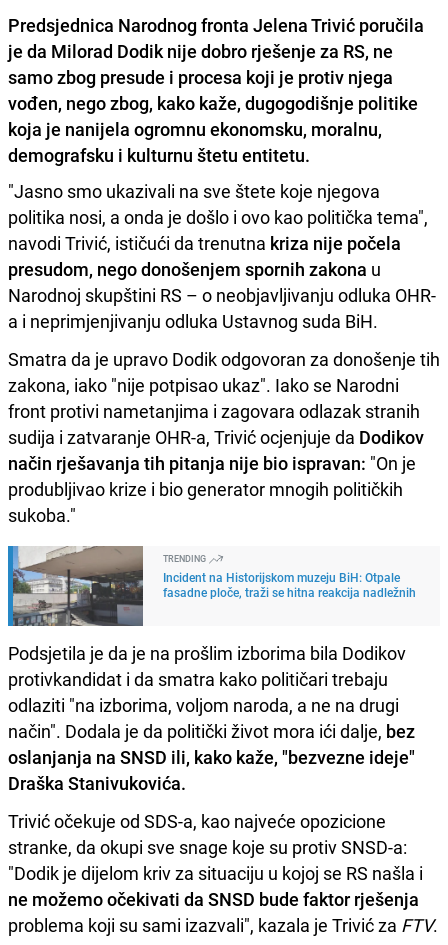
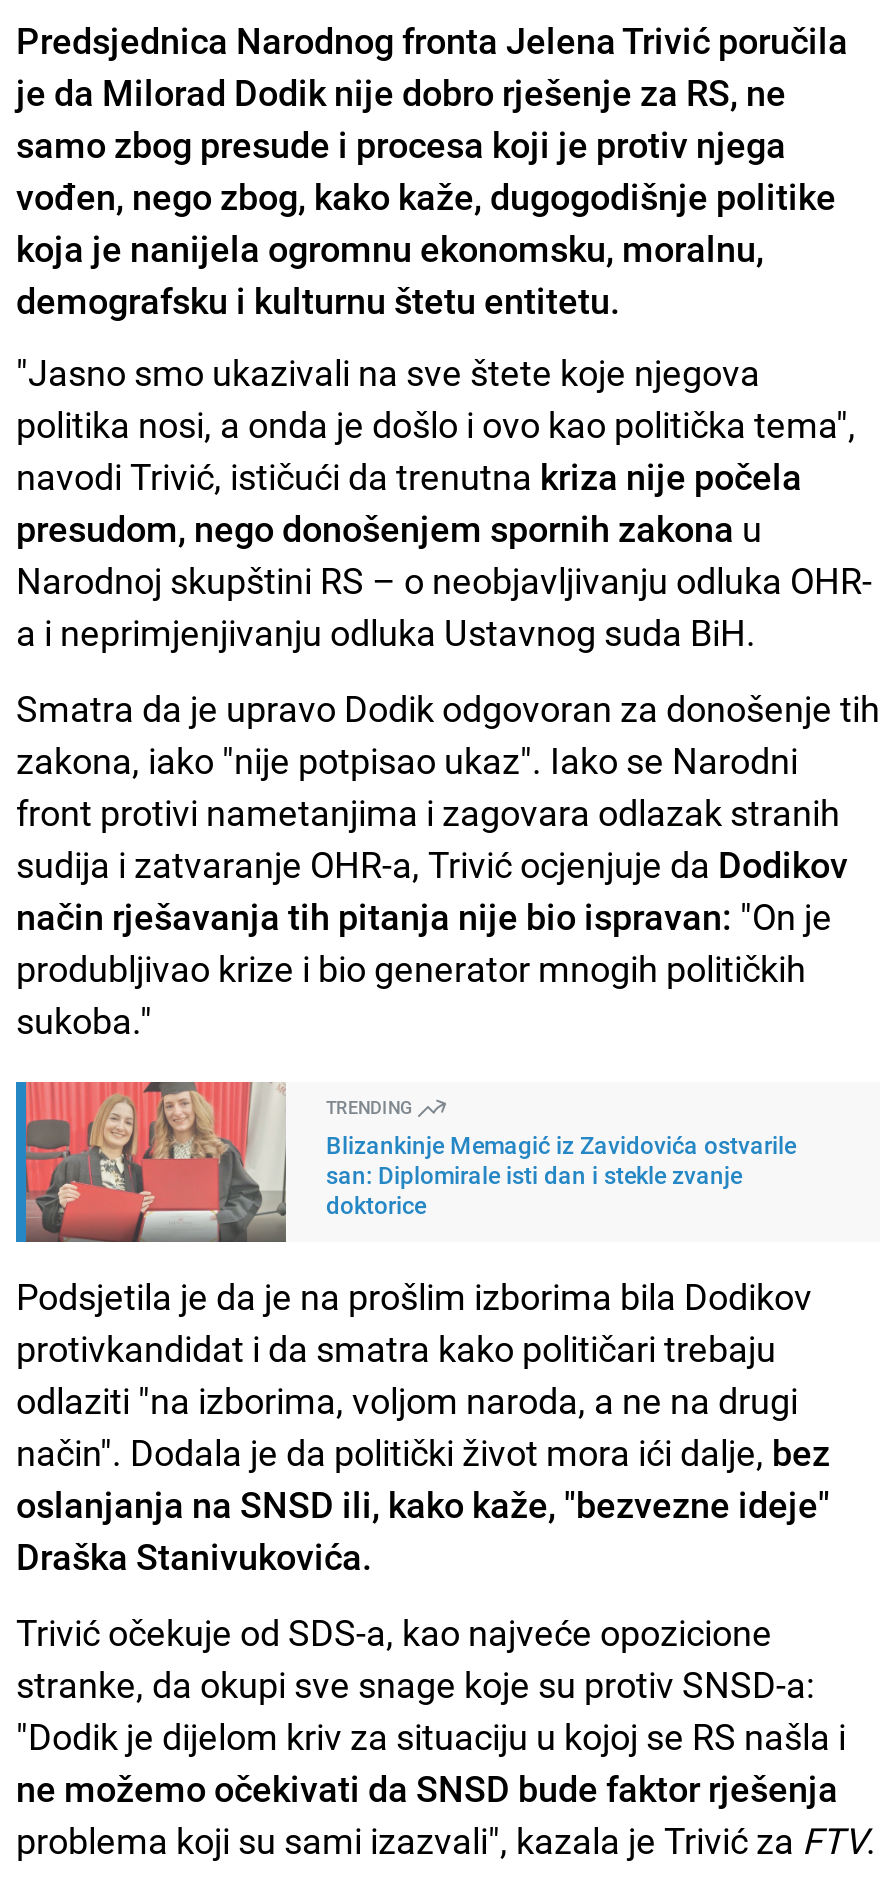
- [image]
- Incident na Historijskom muzeju BiH: Otpale
- fasadne ploče, traži se hitna reakcija nadležnih
+ [image]
+ Blizankinje Memagić iz Zavidovića ostvarile
+ san: Diplomirale isti dan i stekle zvanje
+ doktorice
